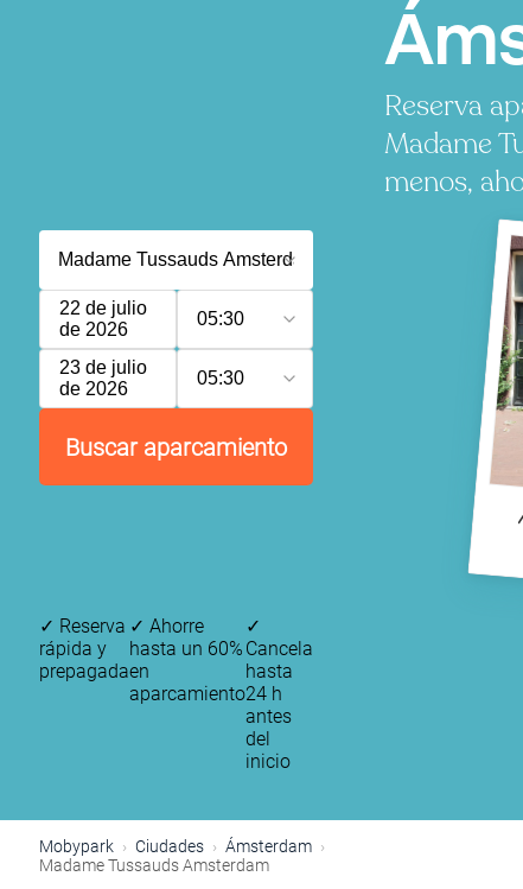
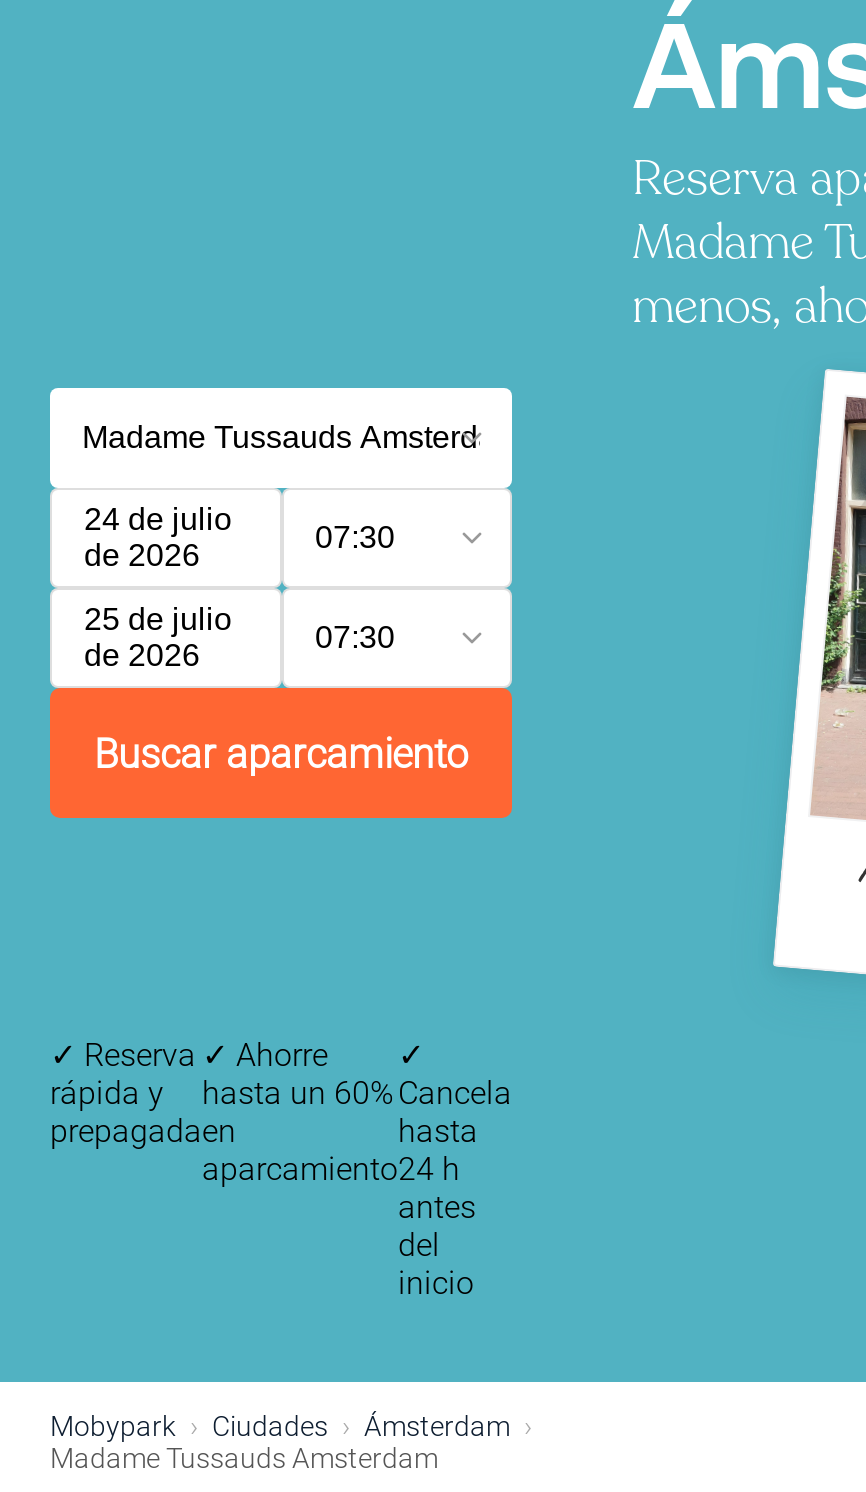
- 22 de julio
+ 24 de julio

- 05:30
+ 07:30

- 23 de julio
+ 25 de julio

- 05:30
+ 07:30
